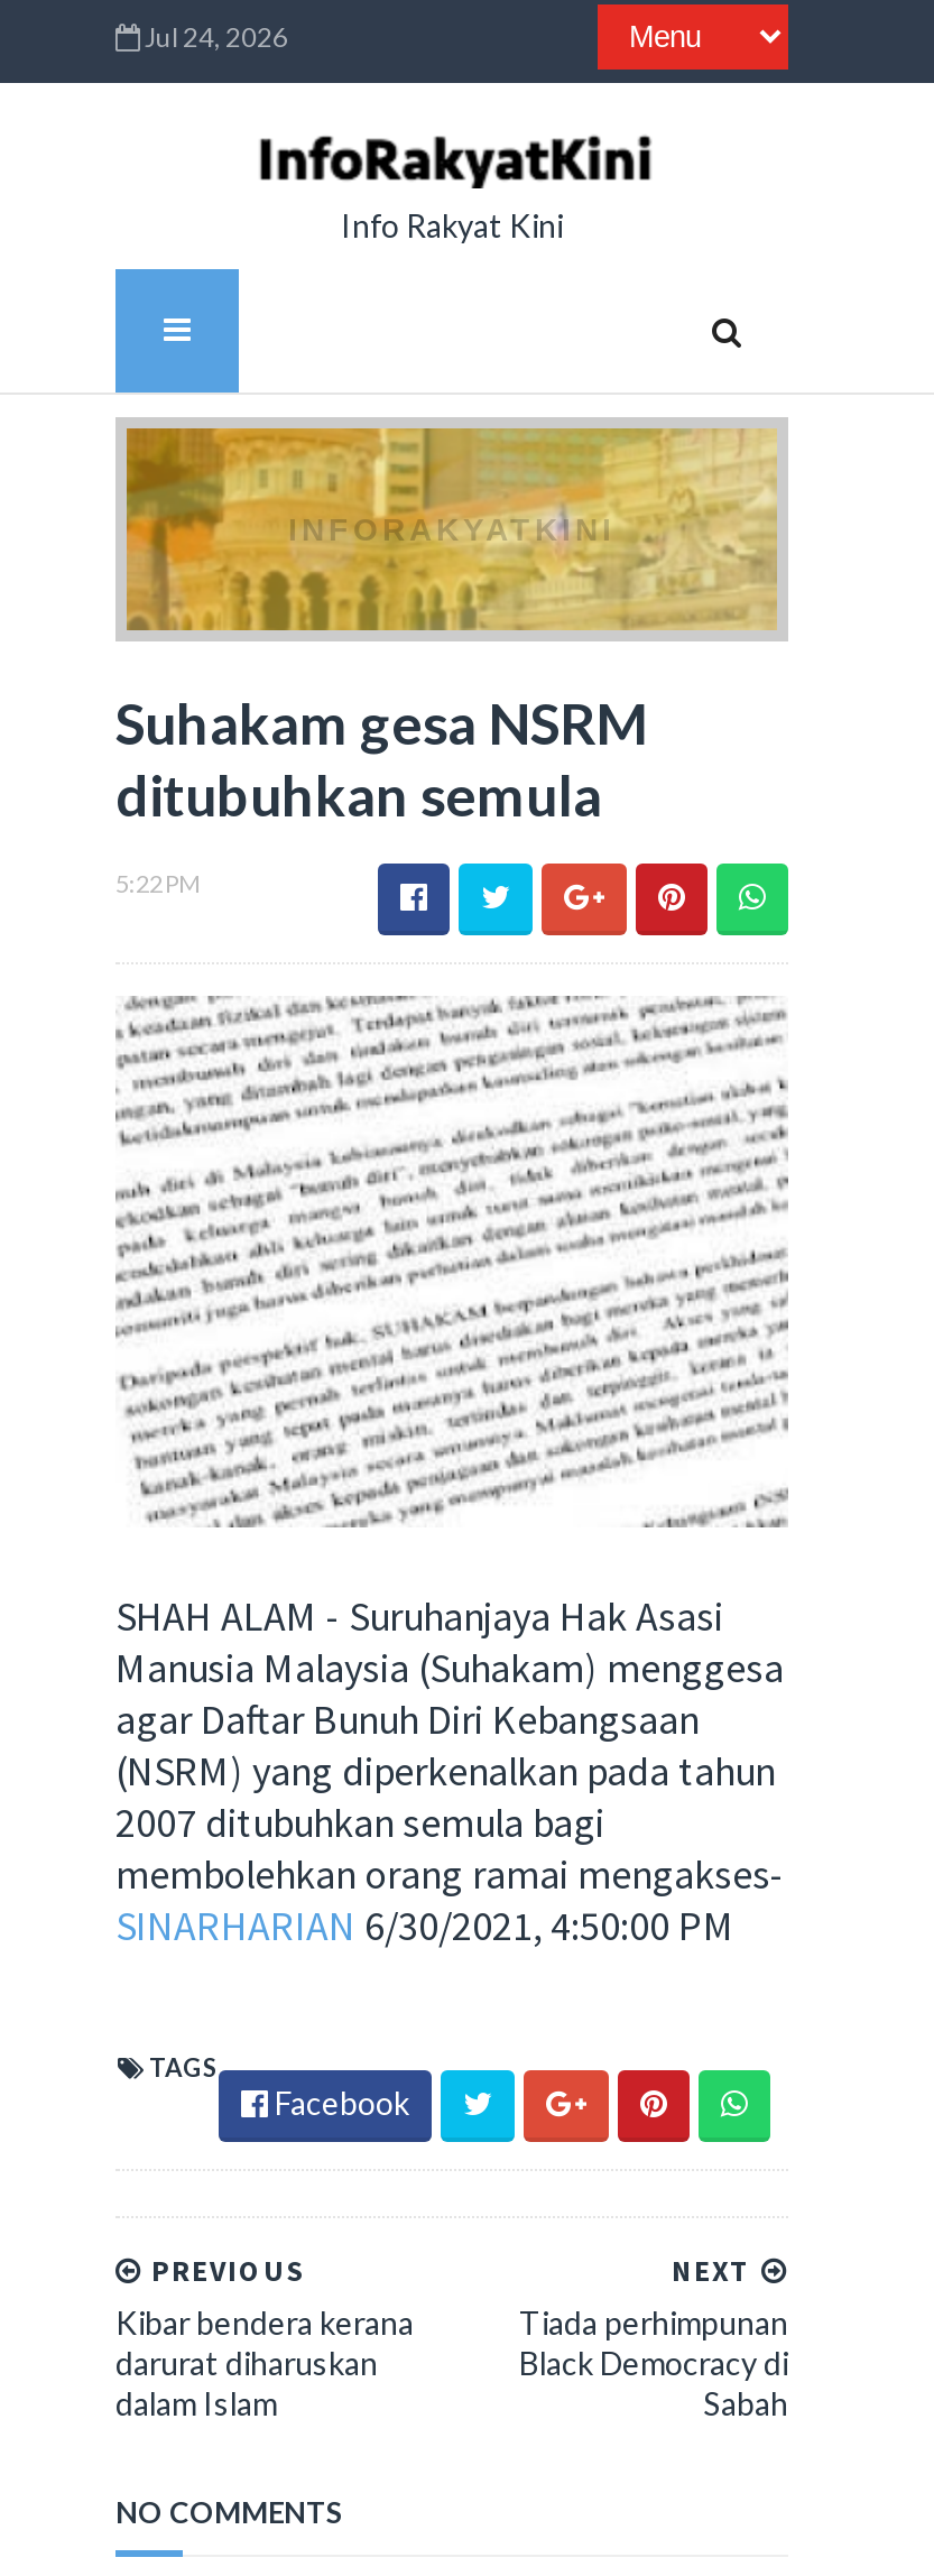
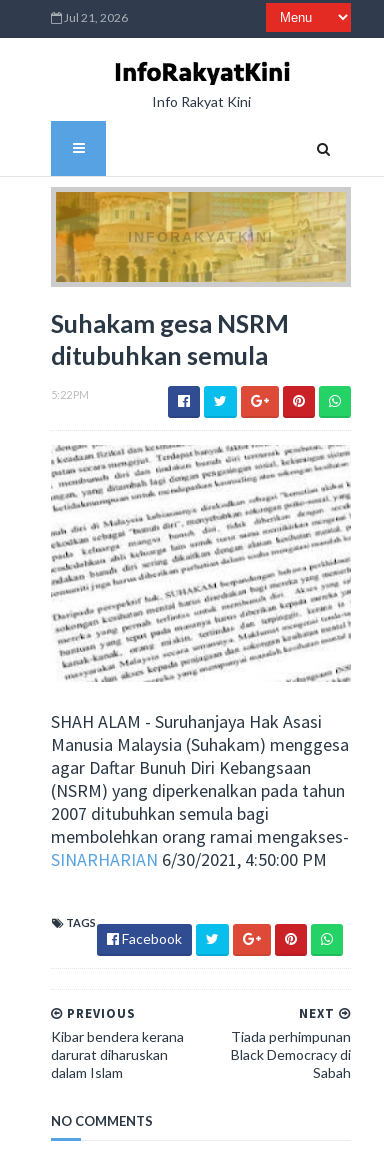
- Jul 24, 2026
+ Jul 21, 2026
